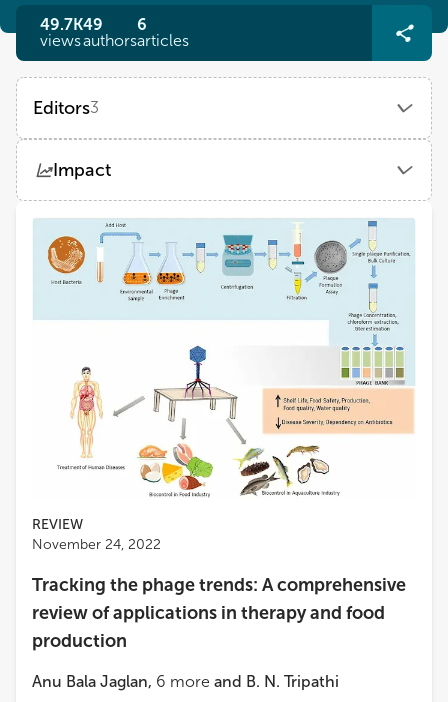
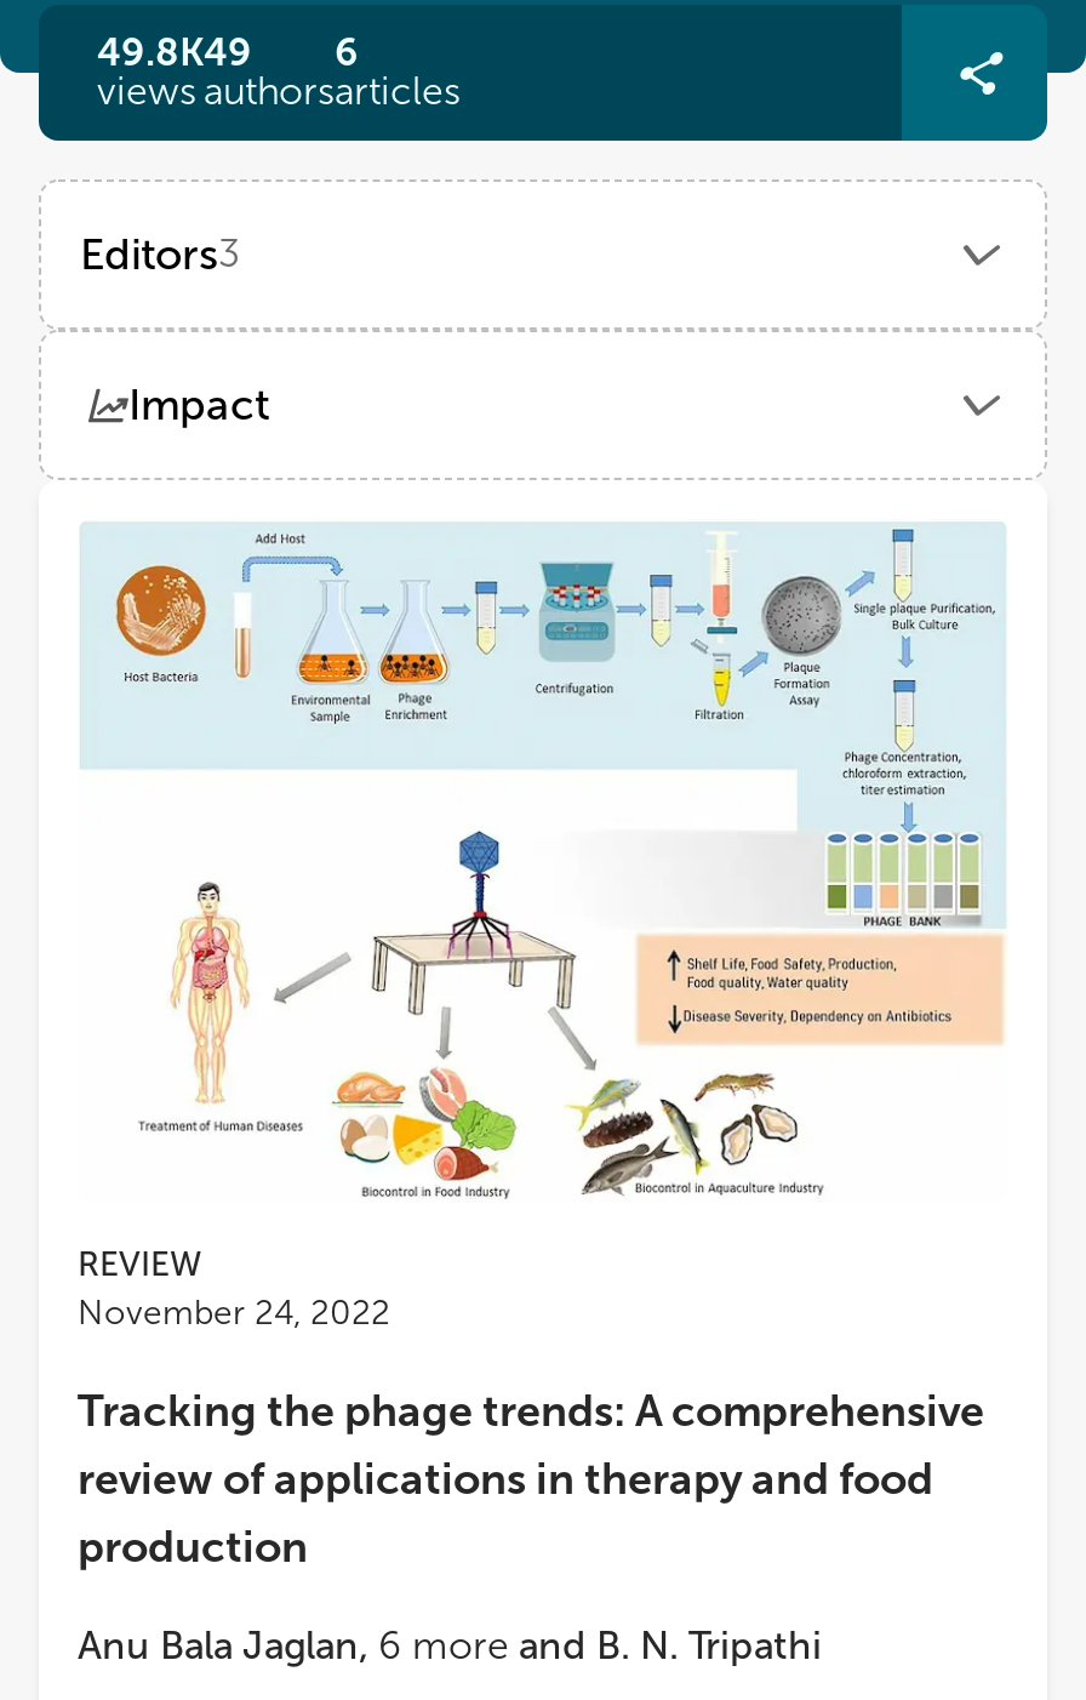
- 49.7K 49 6
+ 49.8K 49 6
